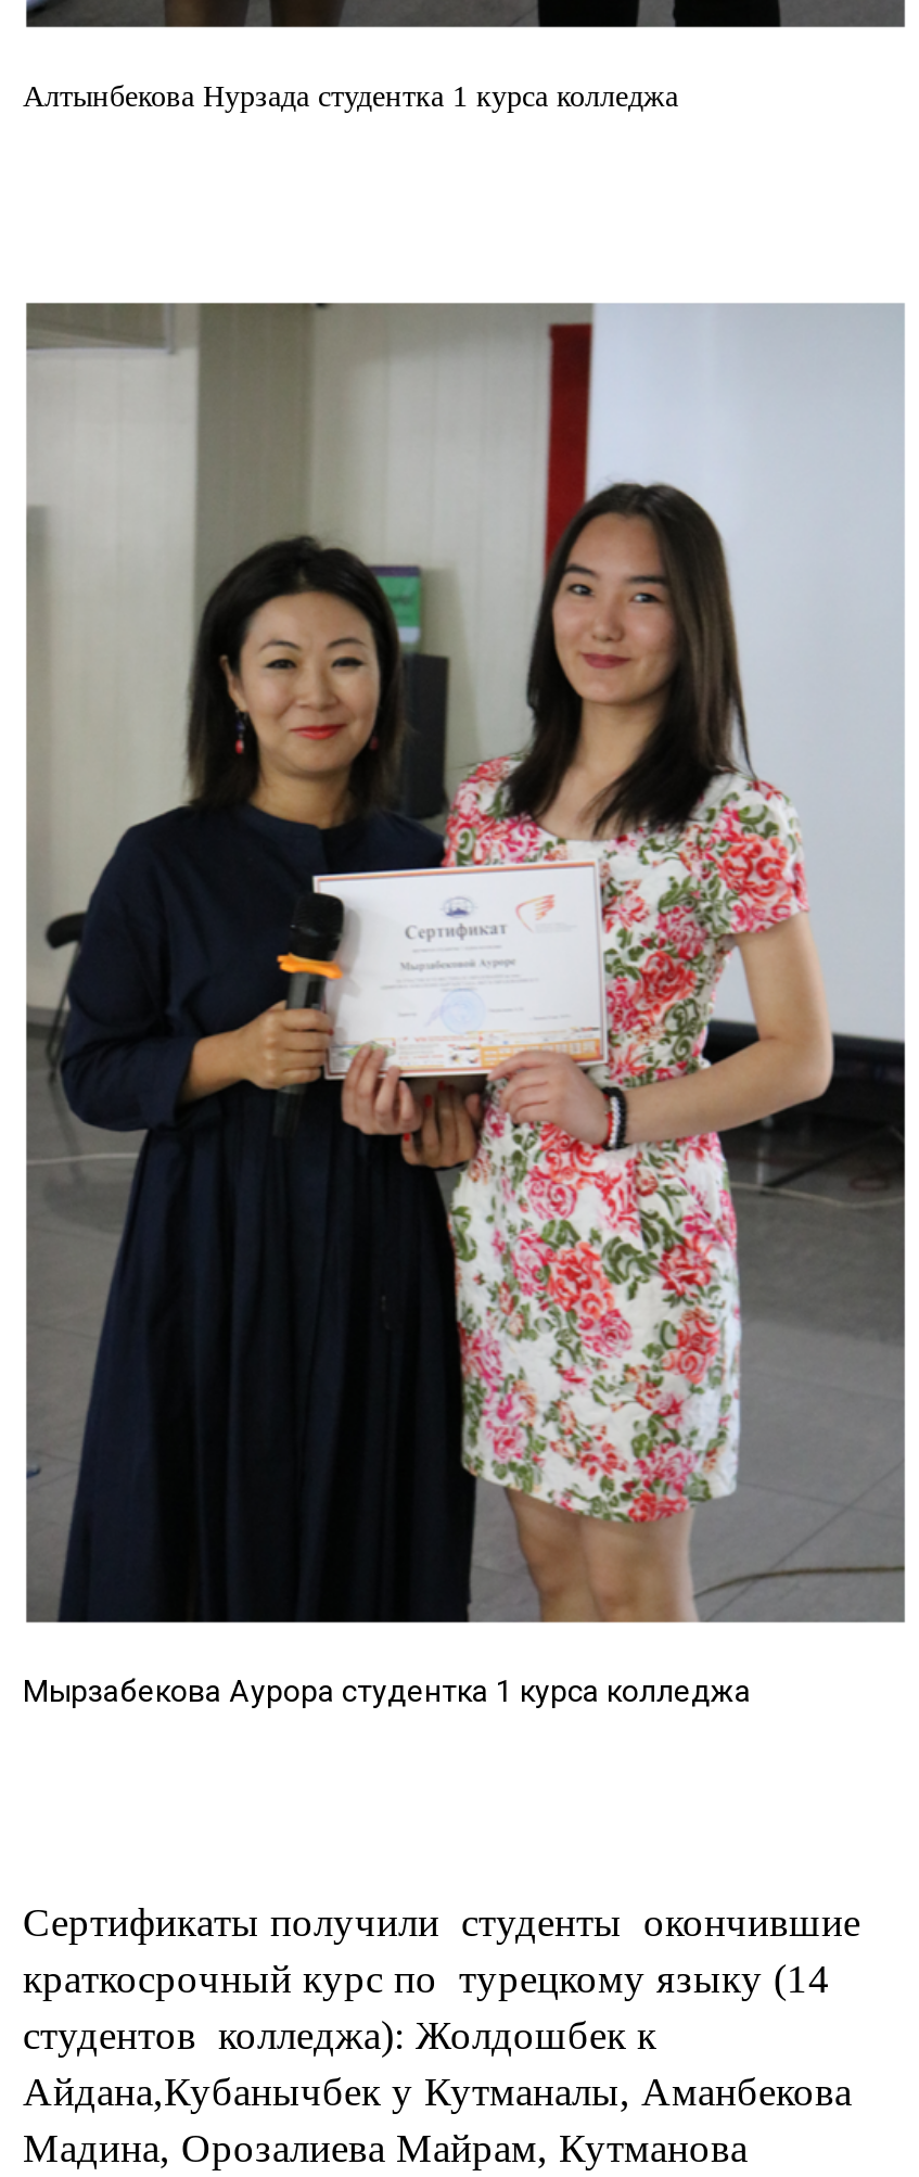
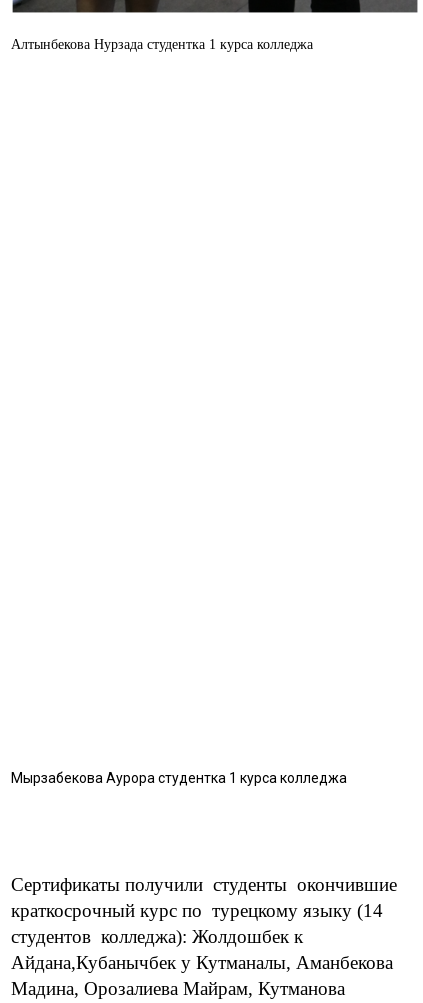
- [image]
